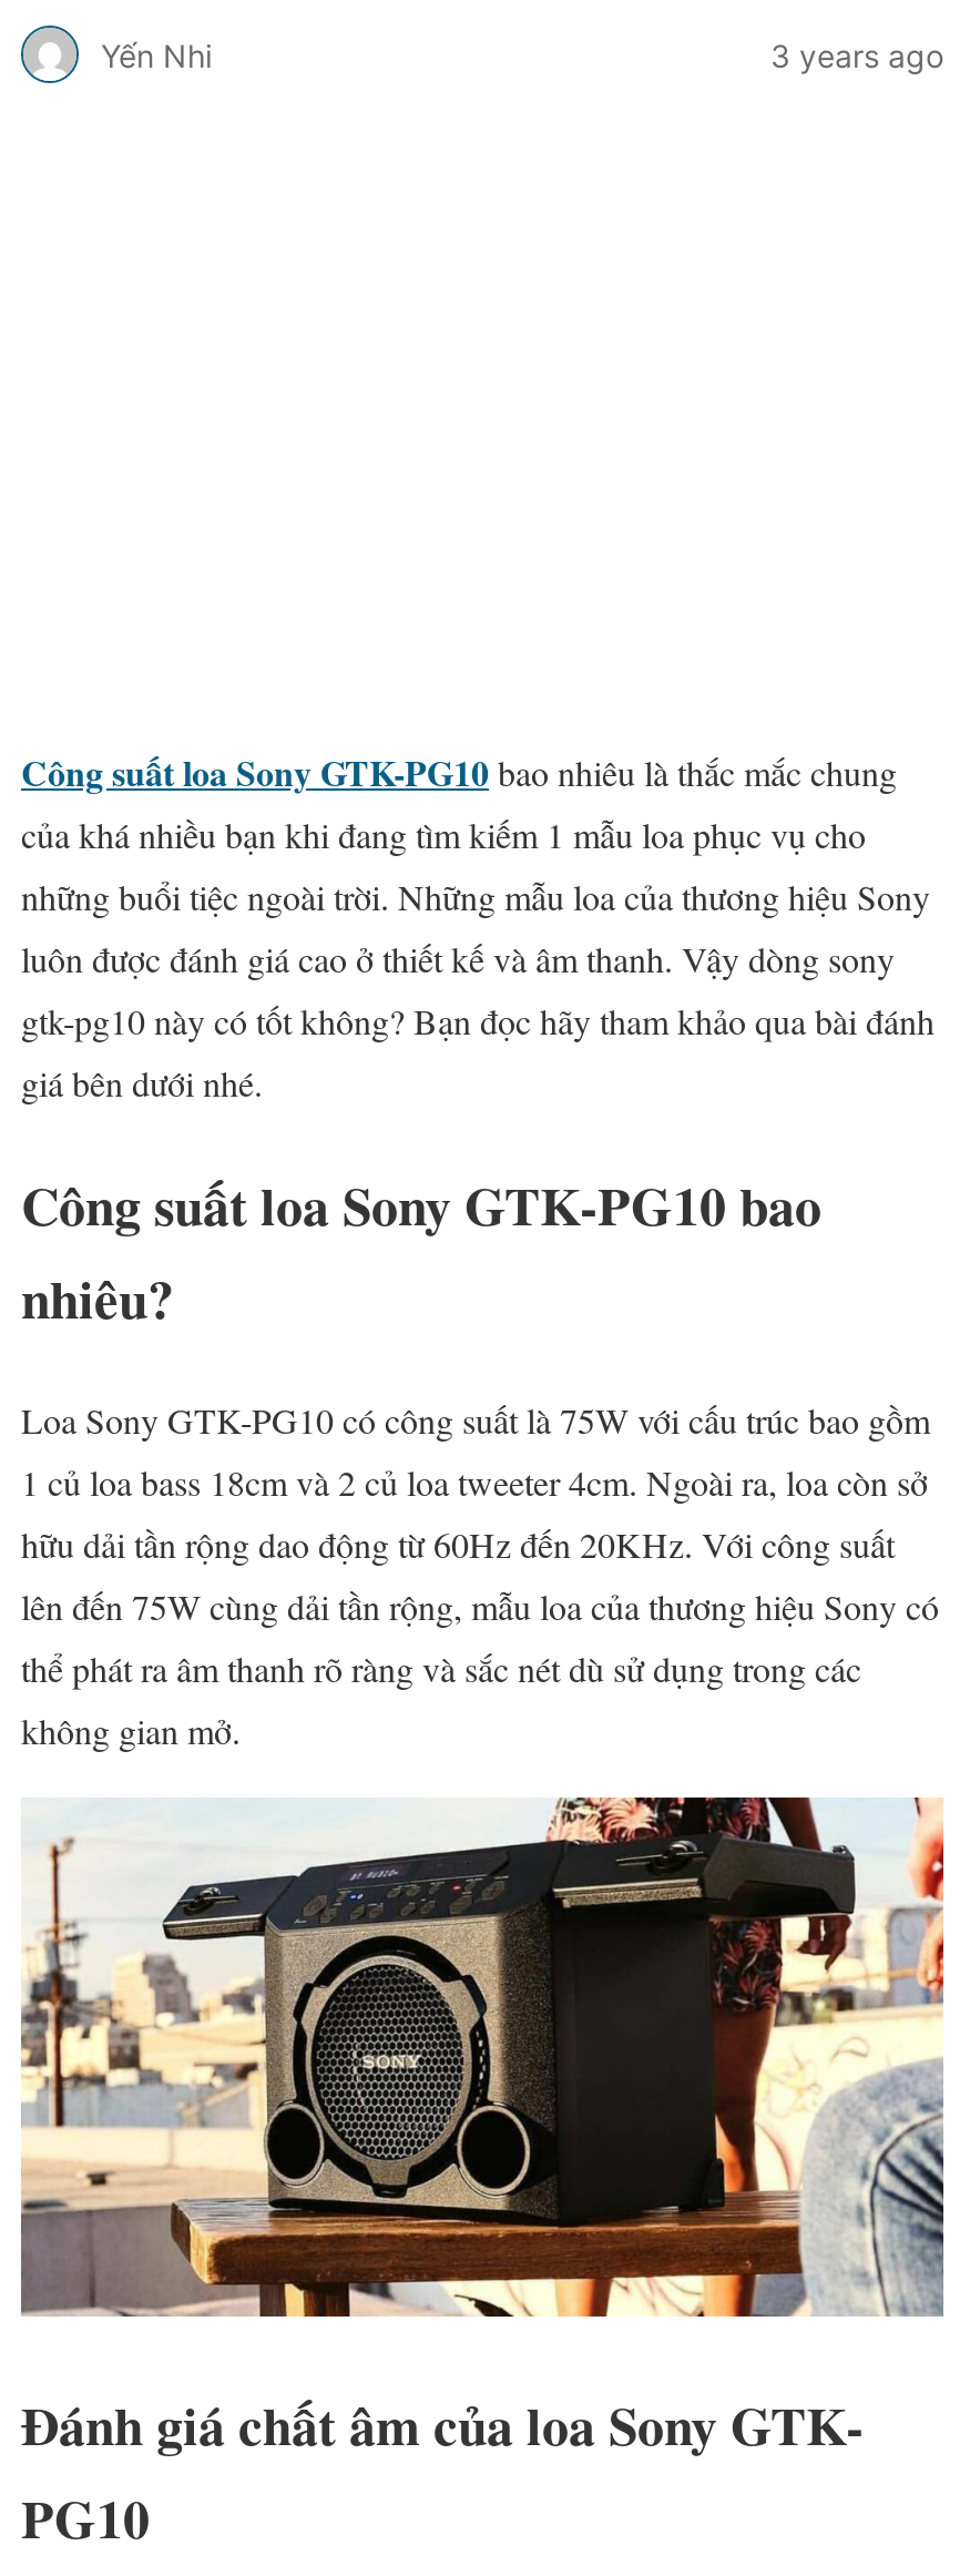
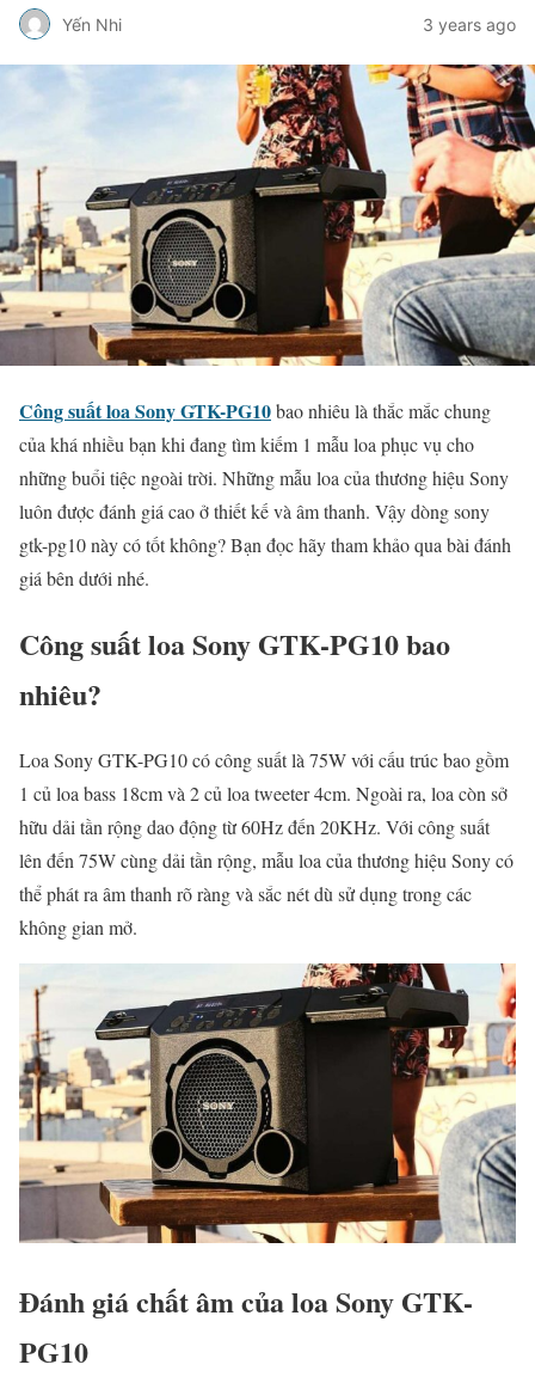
+ [image]
